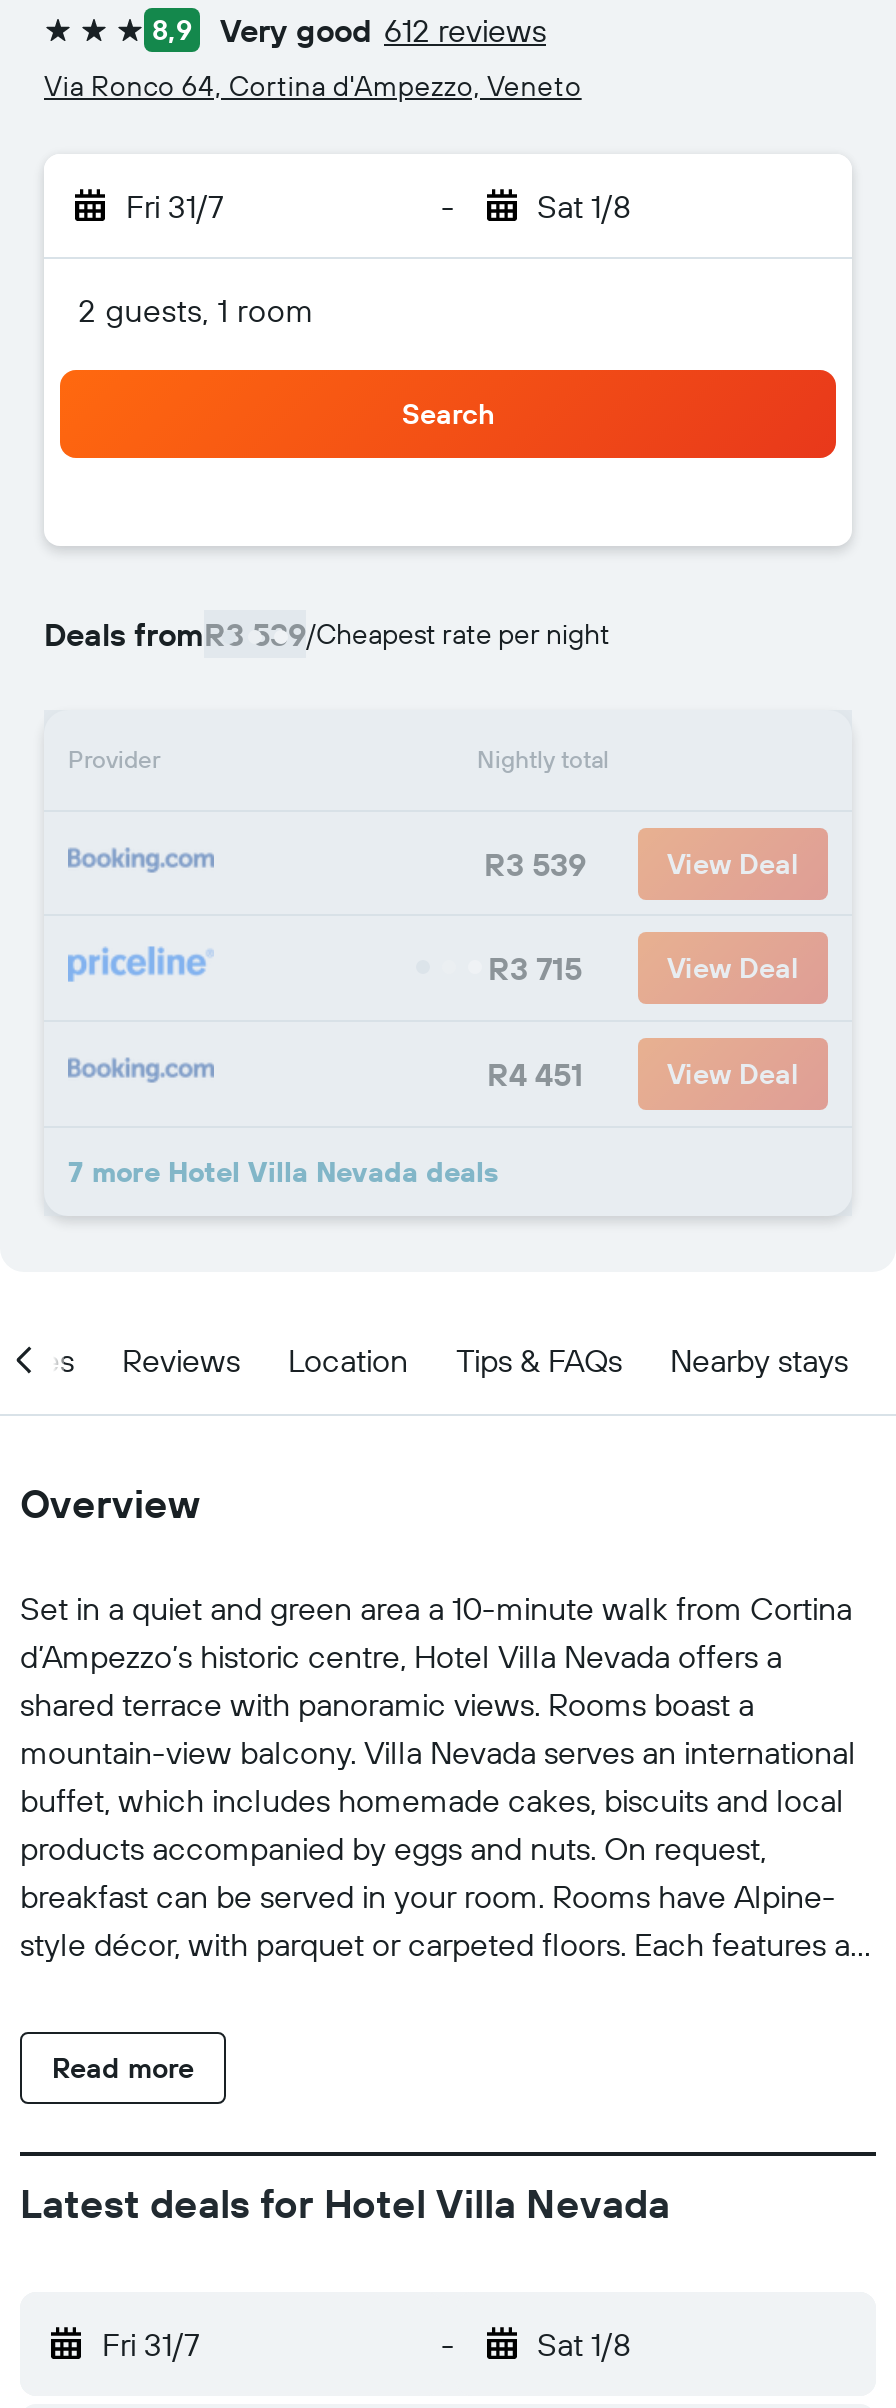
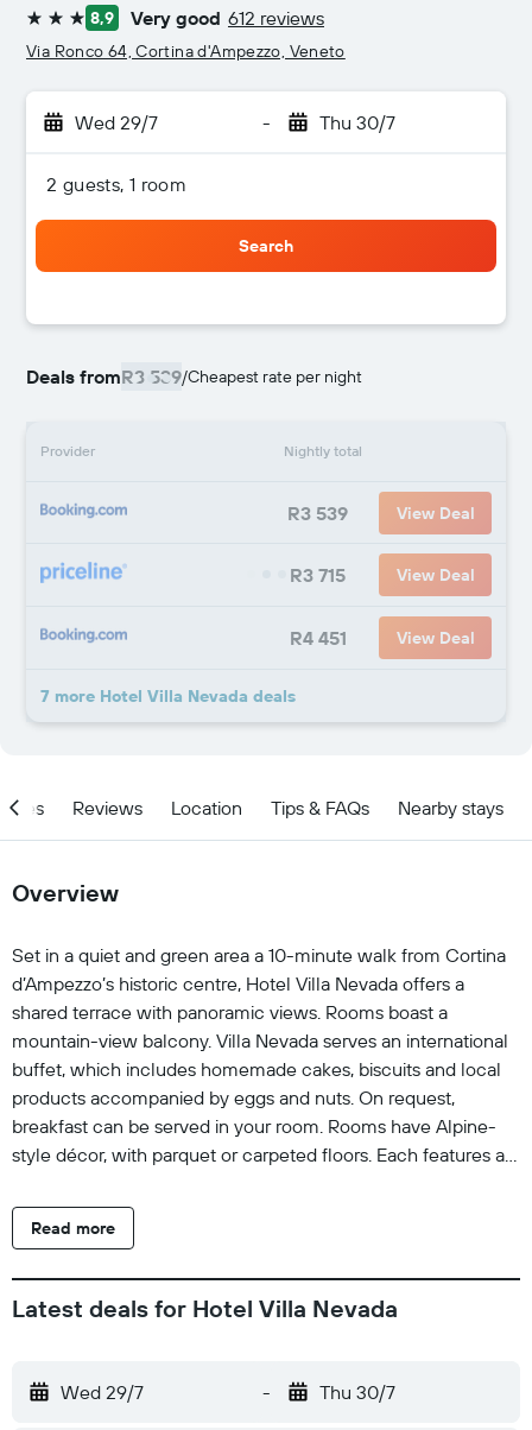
- Fri 31/7
+ Wed 29/7

- Sat 1/8
+ Thu 30/7

- Fri 31/7
+ Wed 29/7

- Sat 1/8
+ Thu 30/7
